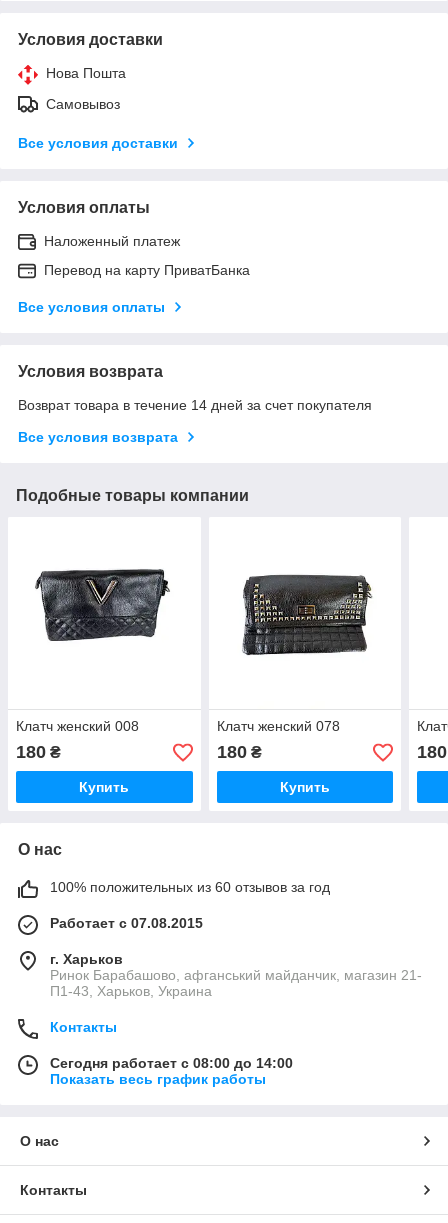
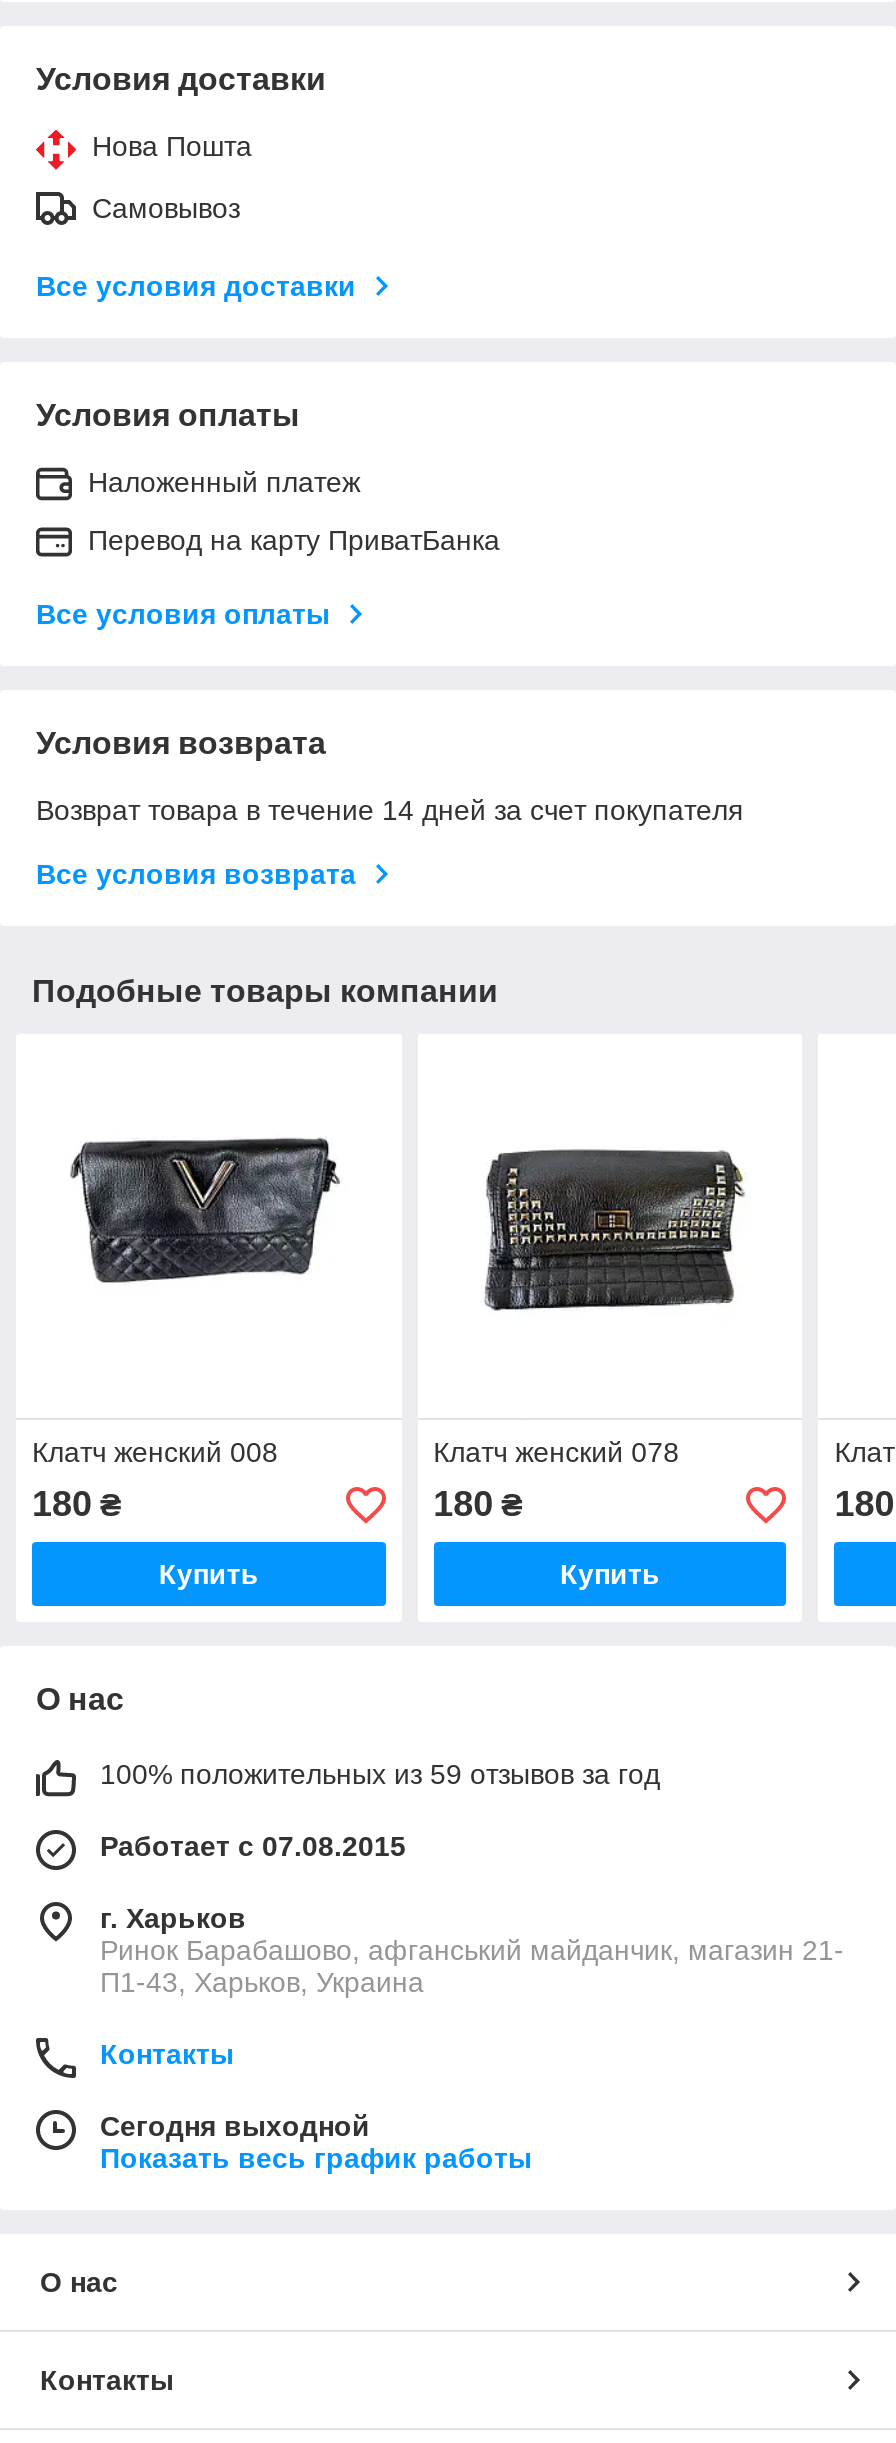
- 100% положительных из 60 отзывов за год
+ 100% положительных из 59 отзывов за год

- Сегодня работает с 08:00 до 14:00
+ Сегодня выходной
